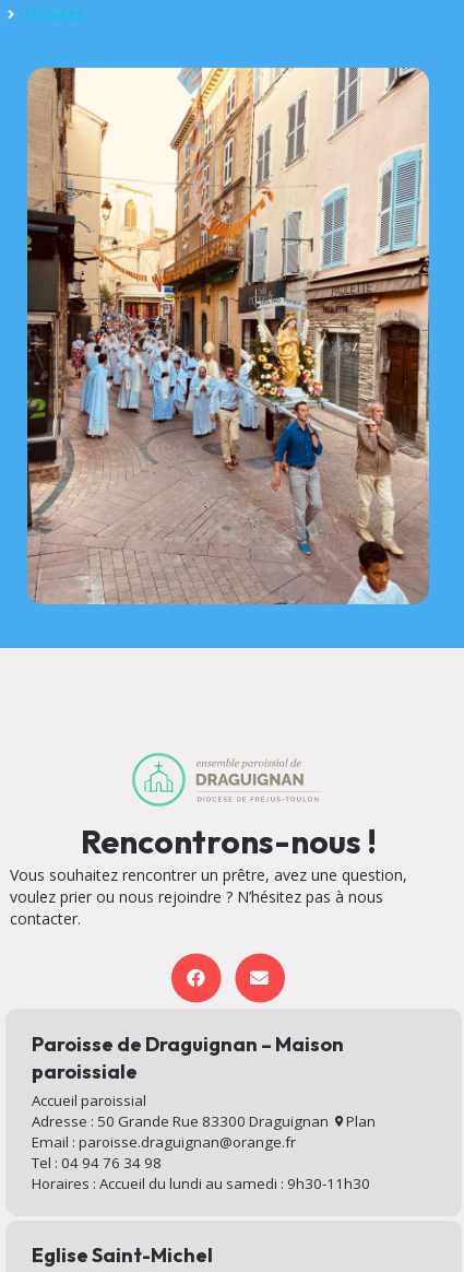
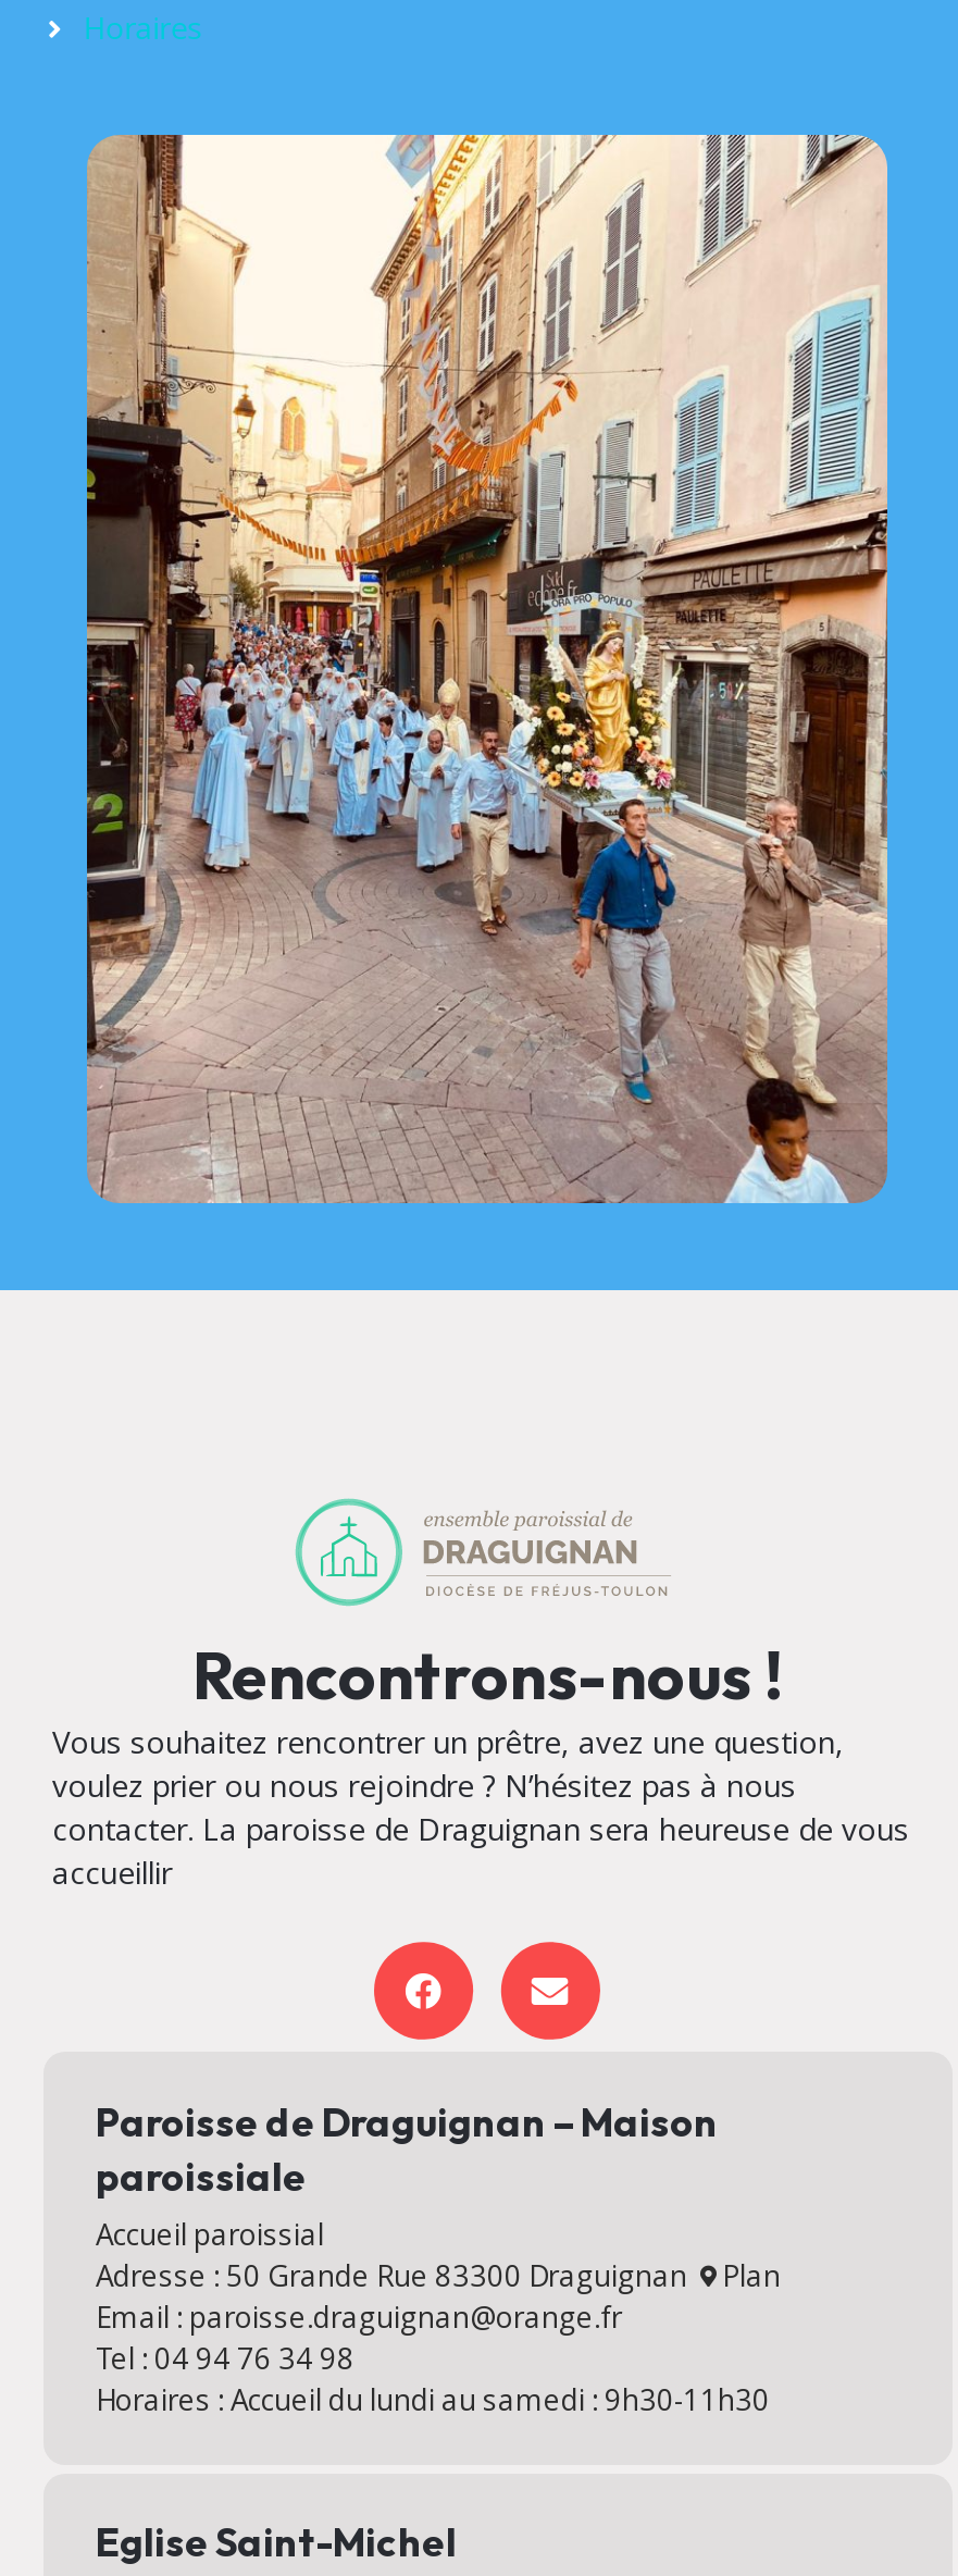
- contacter.
+ contacter. La paroisse de Draguignan sera heureuse de vous
+ accueillir
